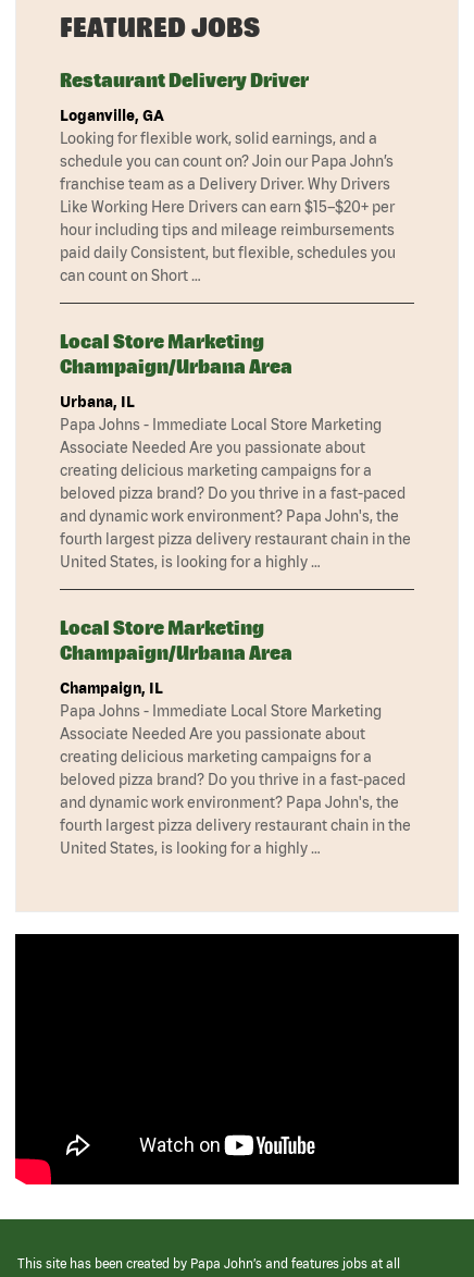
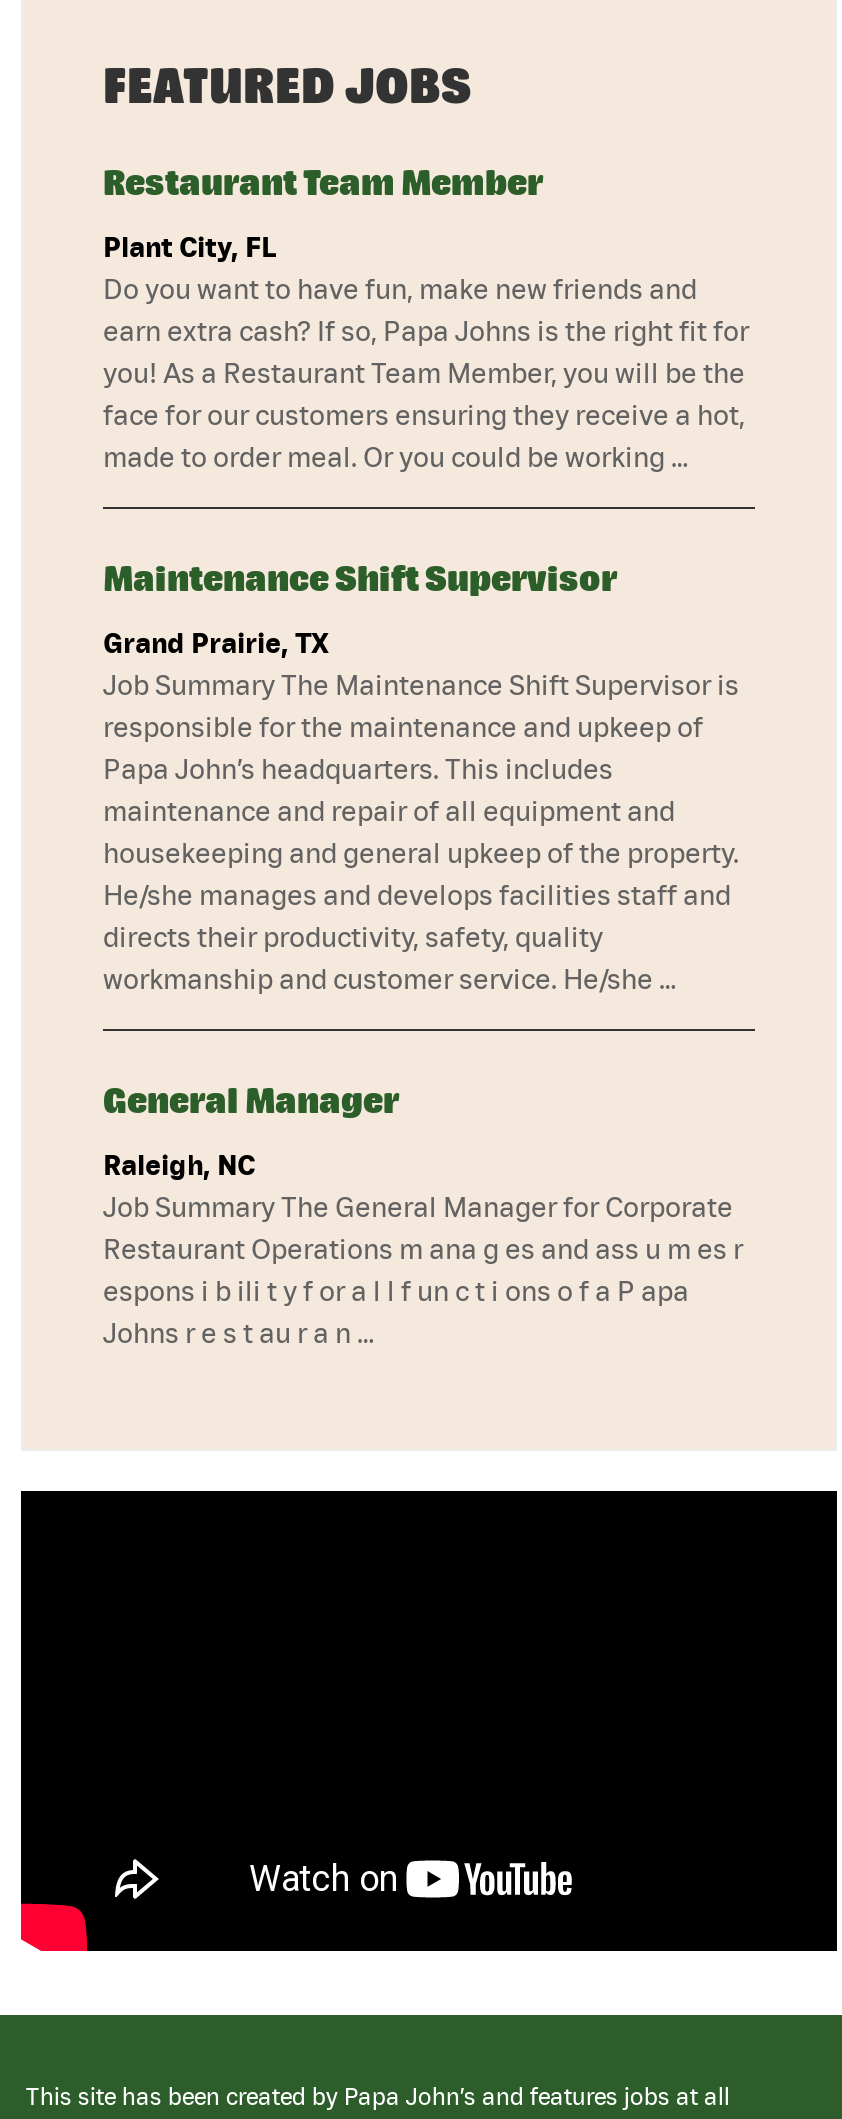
- Restaurant Delivery Driver
+ Restaurant Team Member

- Loganville, GA
- Looking for flexible work, solid earnings, and a
- schedule you can count on? Join our Papa John’s
- franchise team as a Delivery Driver. Why Drivers
- Like Working Here Drivers can earn $15–$20+ per
- hour including tips and mileage reimbursements
- paid daily Consistent, but flexible, schedules you
- can count on Short …
+ Plant City, FL
+ Do you want to have fun, make new friends and
+ earn extra cash? If so, Papa Johns is the right fit for
+ you! As a Restaurant Team Member, you will be the
+ face for our customers ensuring they receive a hot,
+ made to order meal. Or you could be working …

- Local Store Marketing
- Champaign/Urbana Area
+ Maintenance Shift Supervisor

- Urbana, IL
- Papa Johns - Immediate Local Store Marketing
- Associate Needed Are you passionate about
- creating delicious marketing campaigns for a
- beloved pizza brand? Do you thrive in a fast-paced
- and dynamic work environment? Papa John's, the
- fourth largest pizza delivery restaurant chain in the
- United States, is looking for a highly …
+ Grand Prairie, TX
+ Job Summary The Maintenance Shift Supervisor is
+ responsible for the maintenance and upkeep of
+ Papa John’s headquarters. This includes
+ maintenance and repair of all equipment and
+ housekeeping and general upkeep of the property.
+ He/she manages and develops facilities staff and
+ directs their productivity, safety, quality
+ workmanship and customer service. He/she …

- Local Store Marketing
- Champaign/Urbana Area
+ General Manager

- Champaign, IL
- Papa Johns - Immediate Local Store Marketing
- Associate Needed Are you passionate about
- creating delicious marketing campaigns for a
- beloved pizza brand? Do you thrive in a fast-paced
- and dynamic work environment? Papa John's, the
- fourth largest pizza delivery restaurant chain in the
- United States, is looking for a highly …
+ Raleigh, NC
+ Job Summary The General Manager for Corporate
+ Restaurant Operations m ana g es and ass u m es r
+ espons i b ili t y f or a l l f un c t i ons o f a P apa
+ Johns r e s t au r a n …
